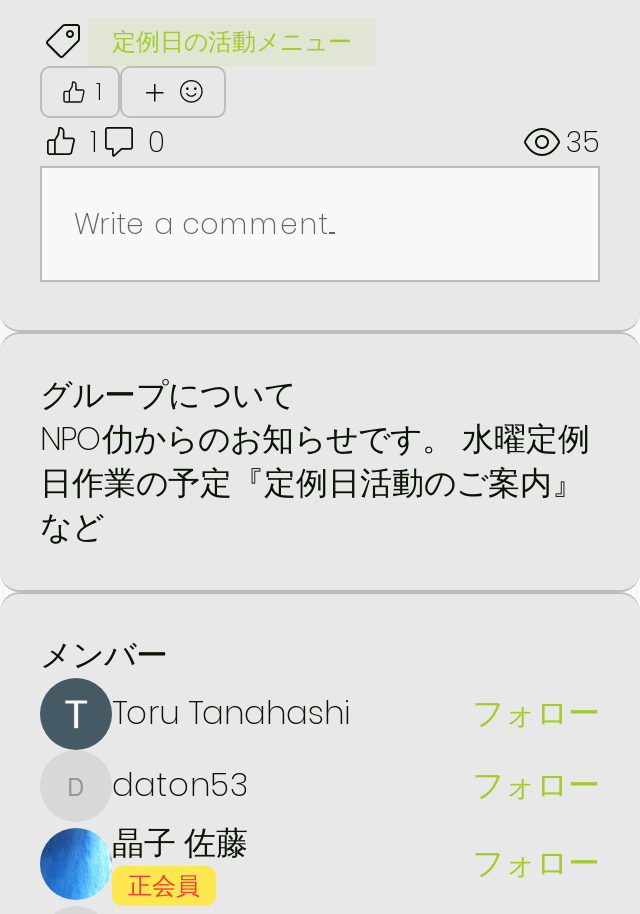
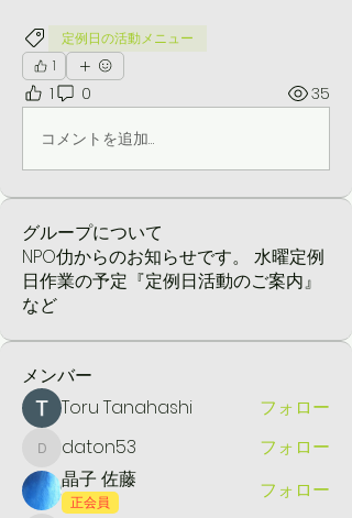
- Write a comment...
+ コメントを追加…
